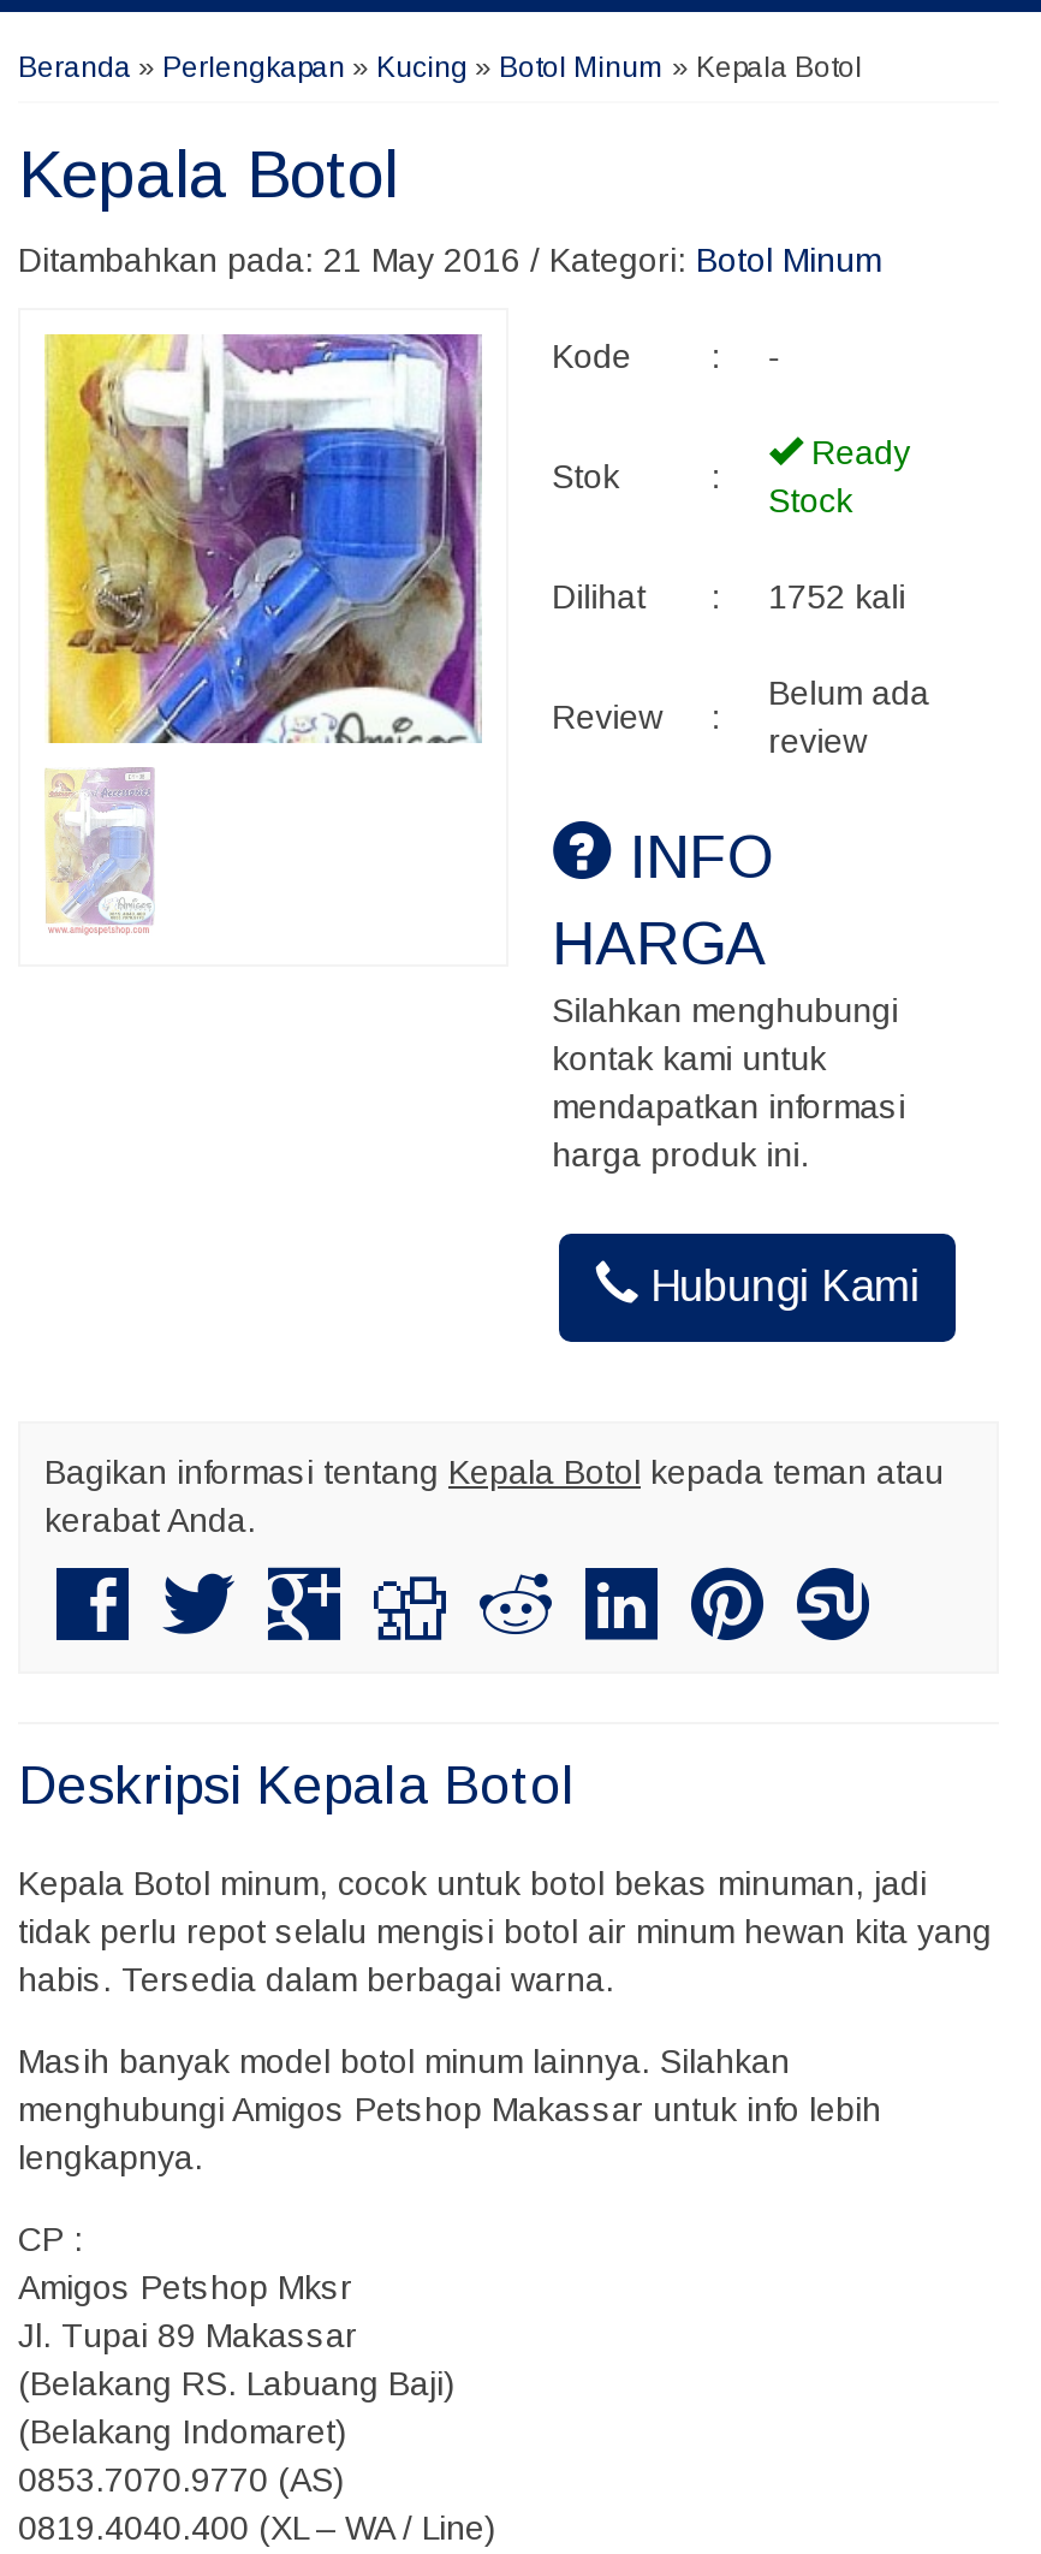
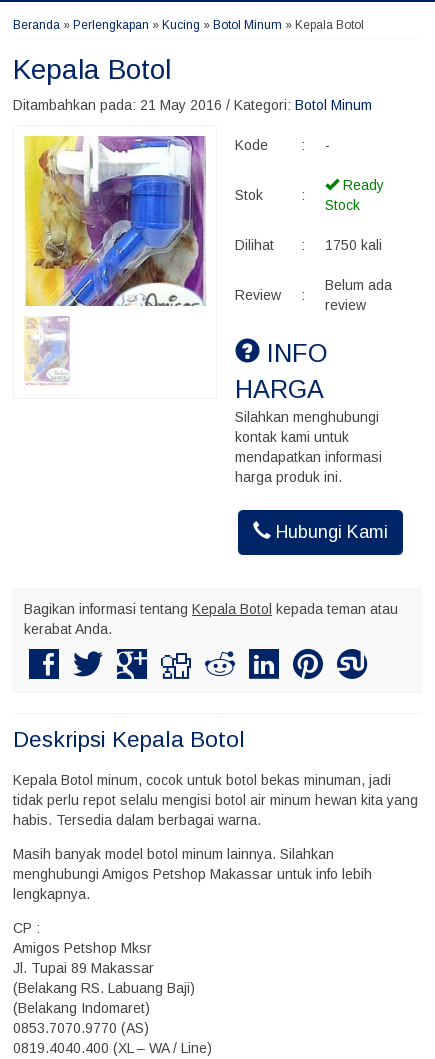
- 1752 kali
+ 1750 kali
